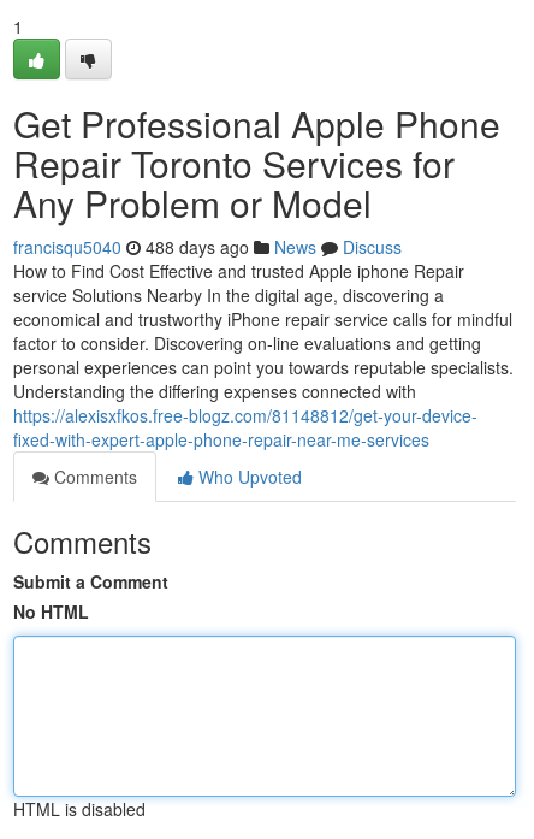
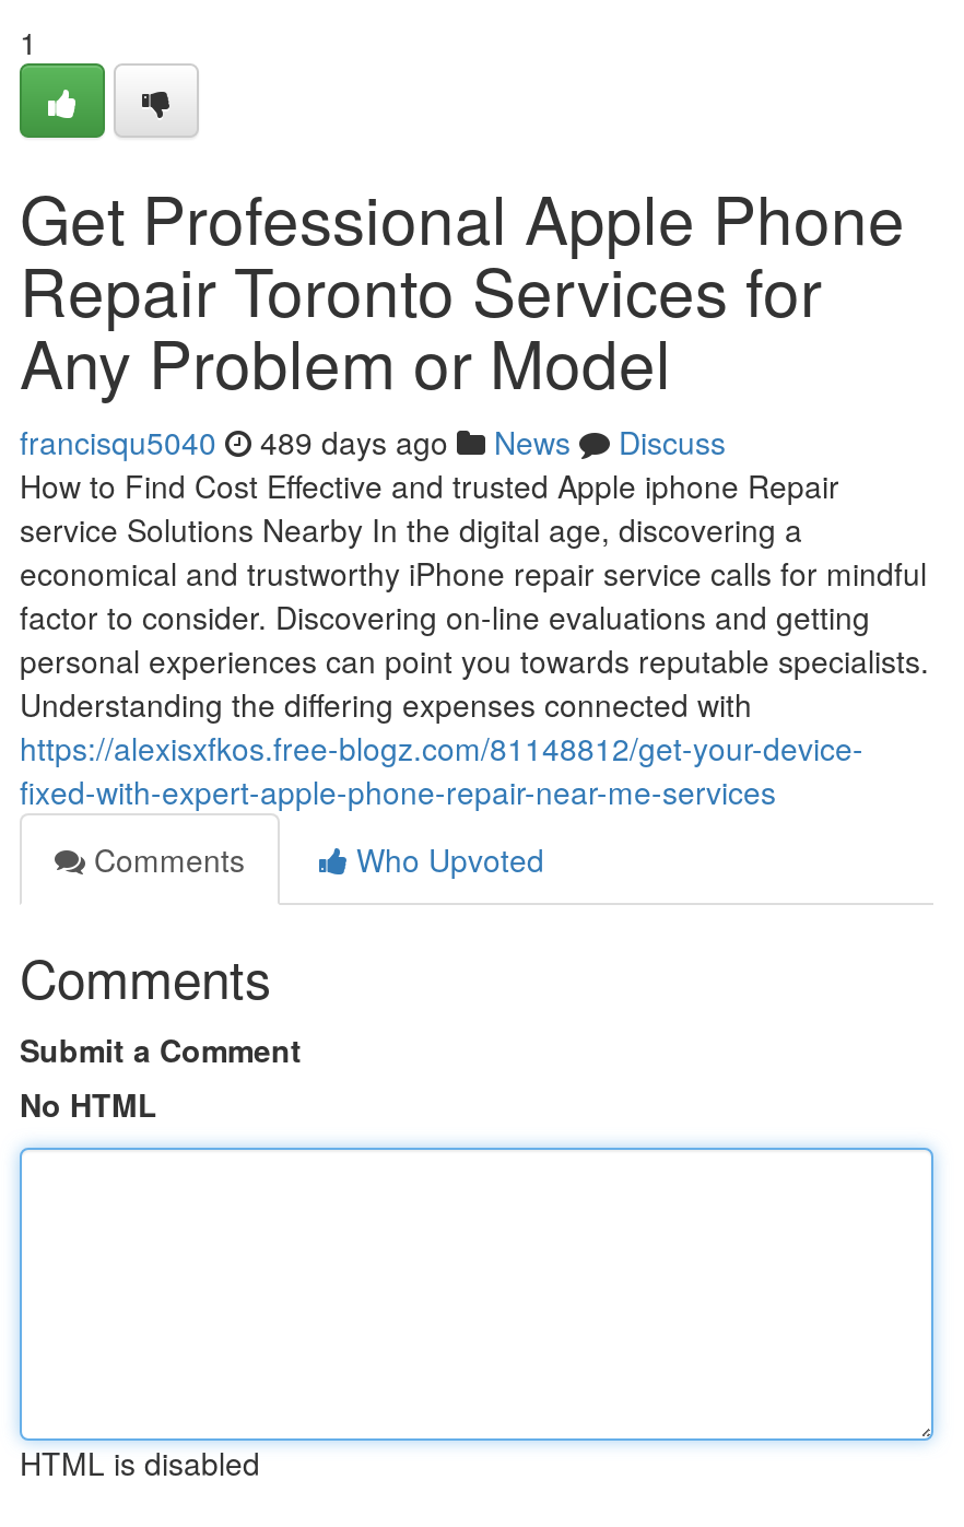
- francisqu5040 488 days ago News Discuss
+ francisqu5040 489 days ago News Discuss
